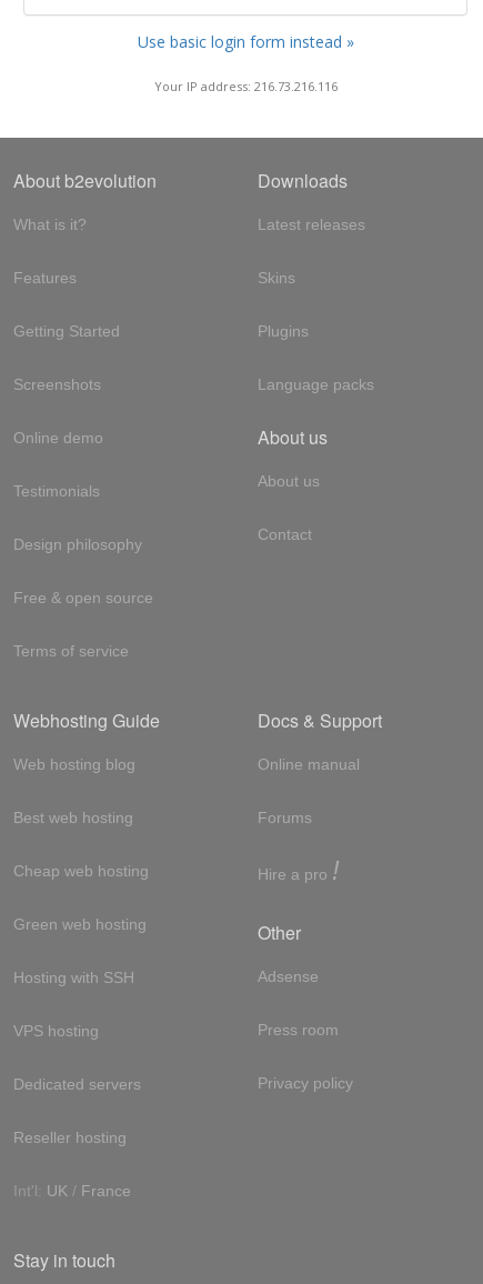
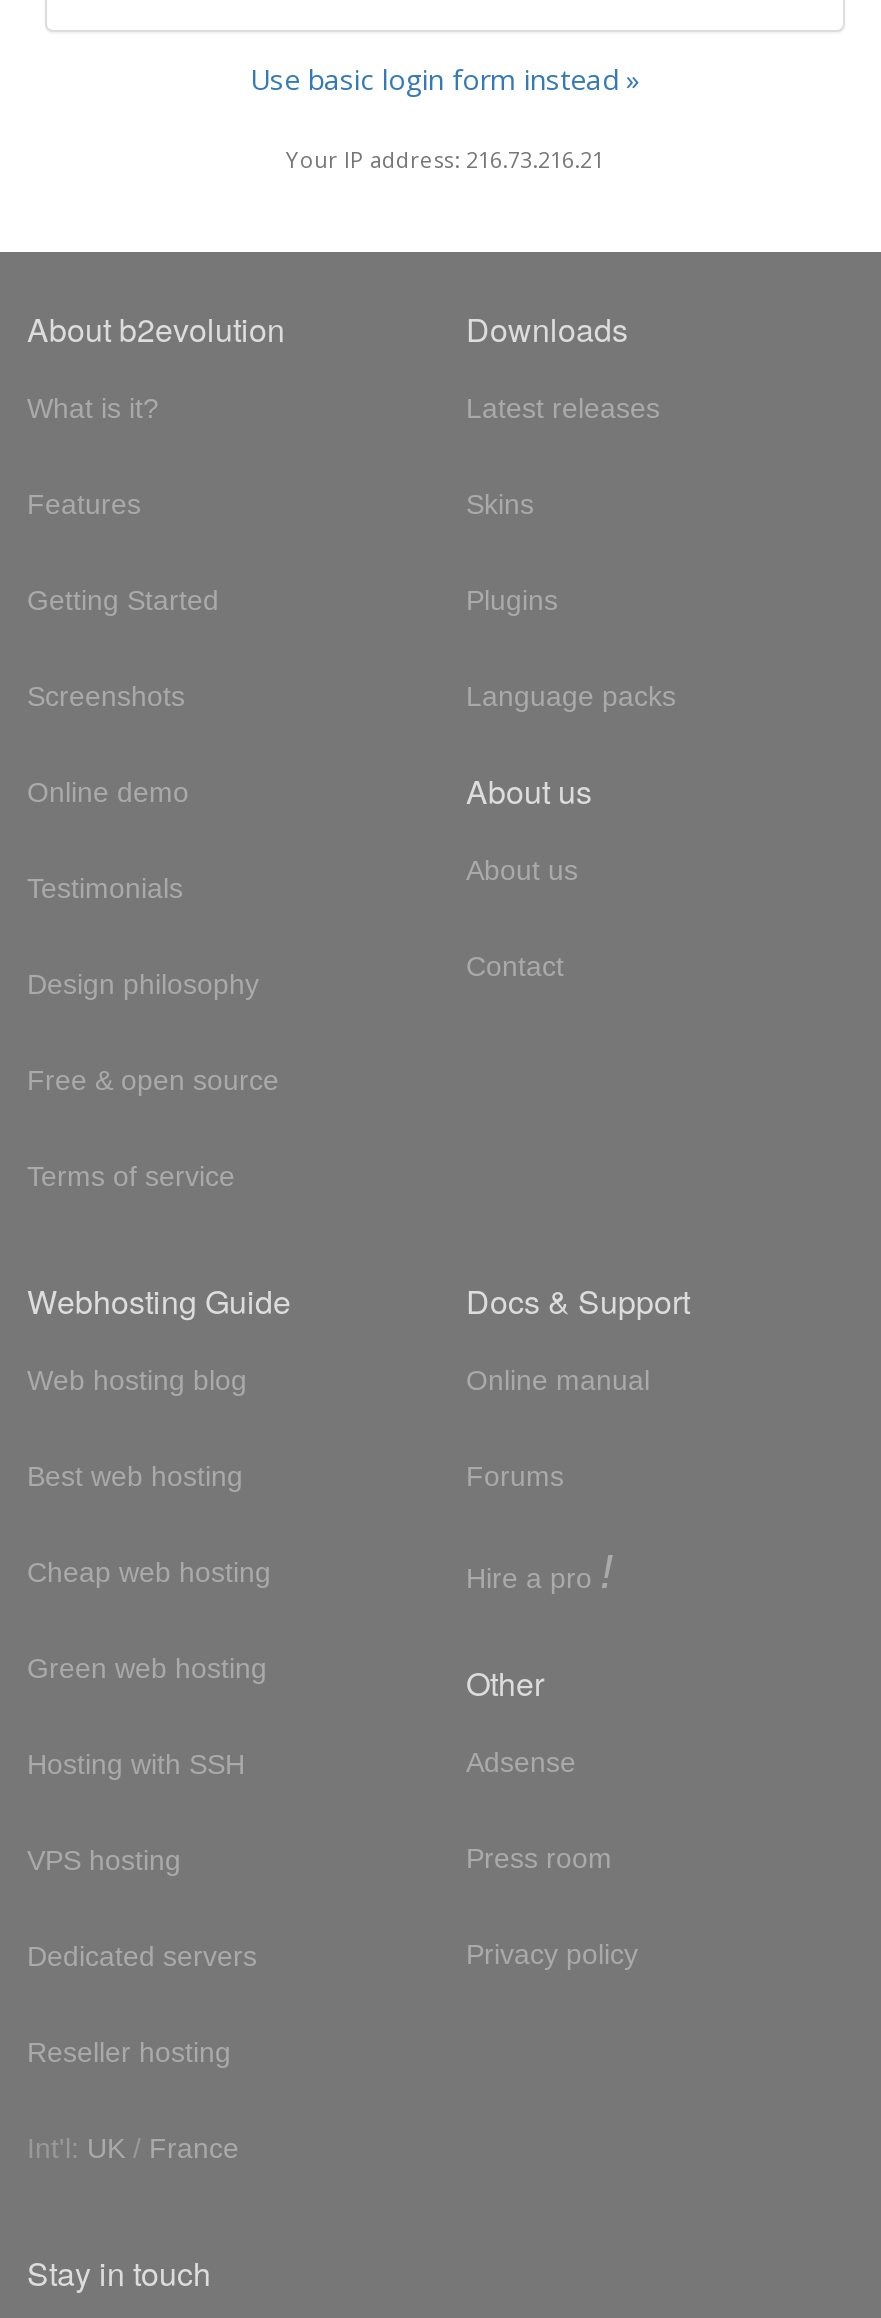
- Your IP address: 216.73.216.116
+ Your IP address: 216.73.216.21
